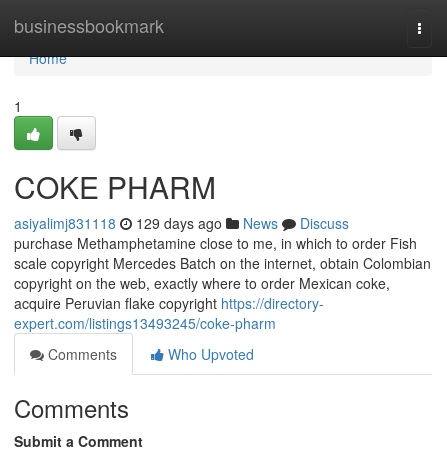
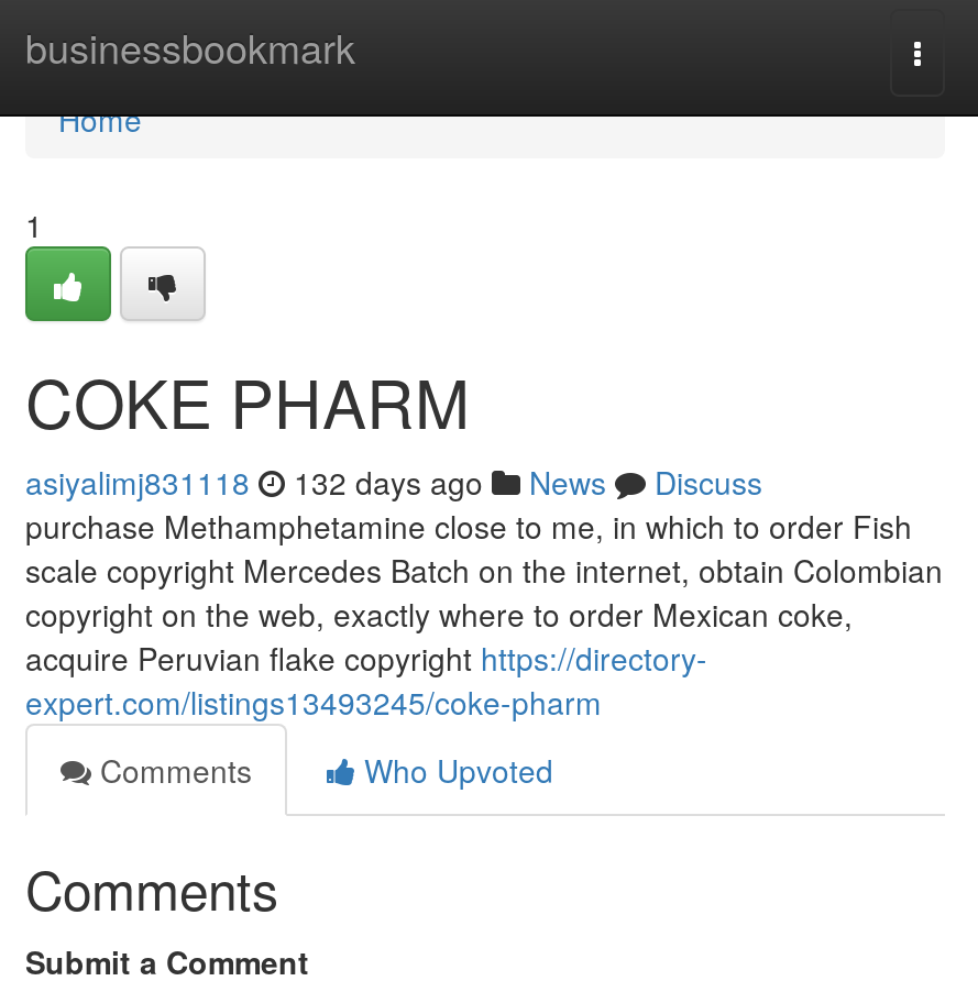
- asiyalimj831118 129 days ago News Discuss
+ asiyalimj831118 132 days ago News Discuss
